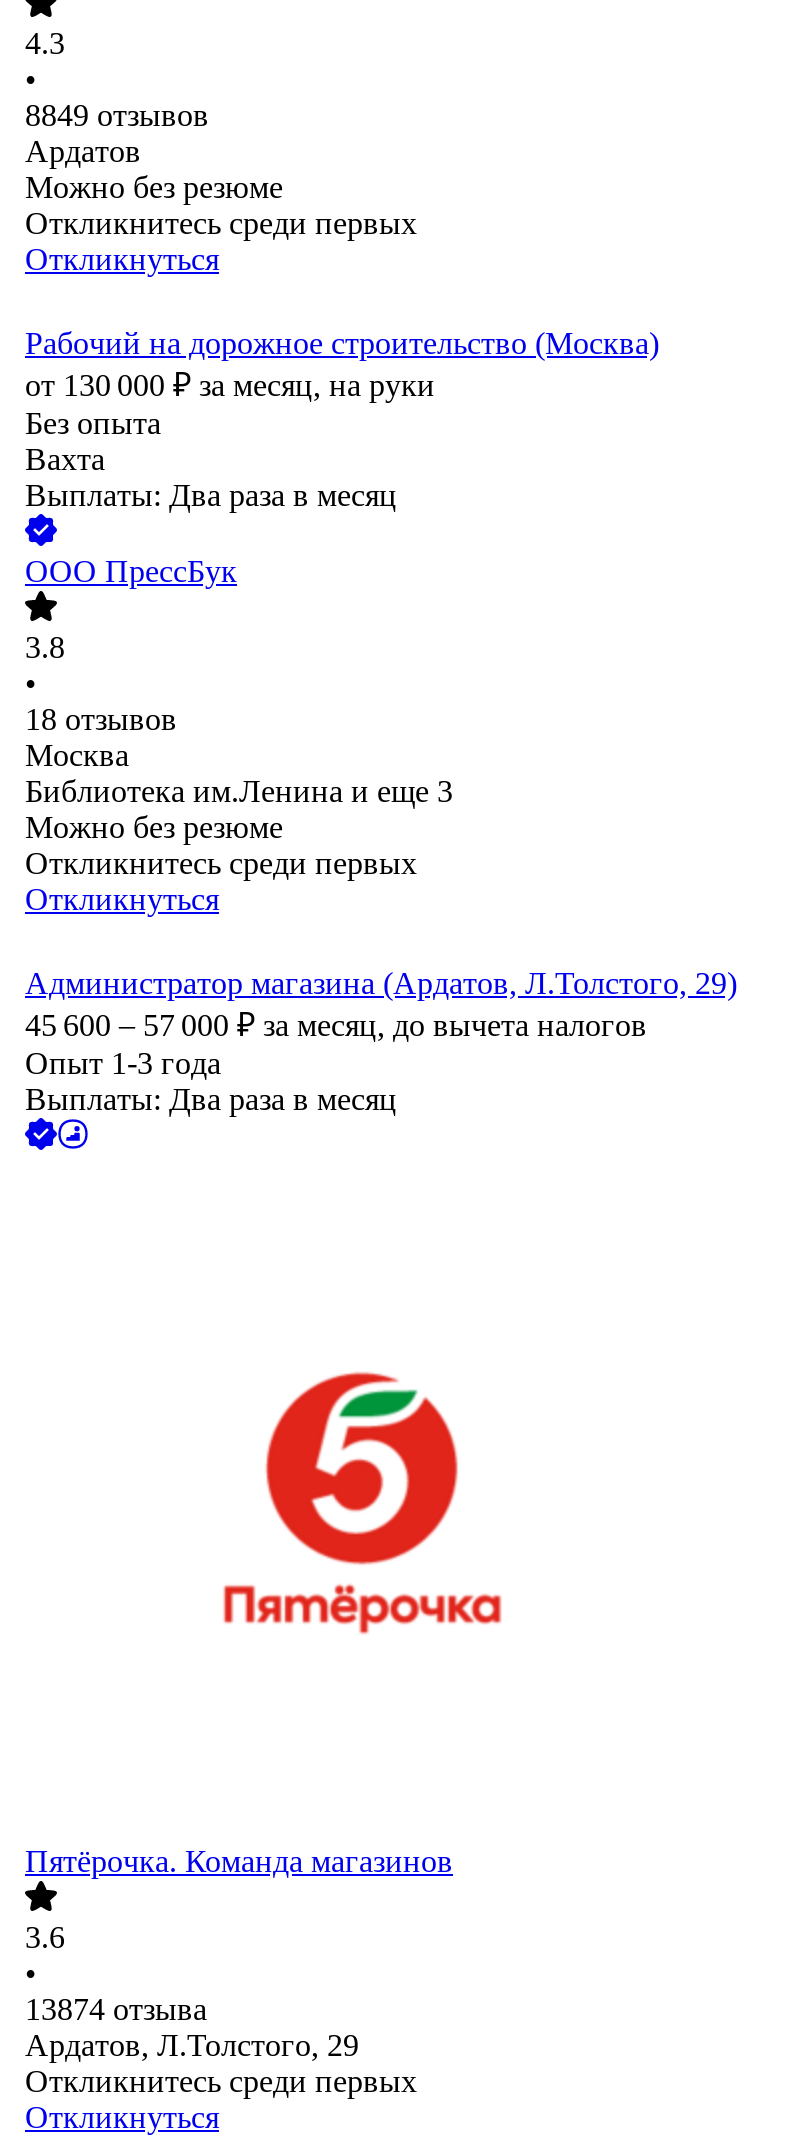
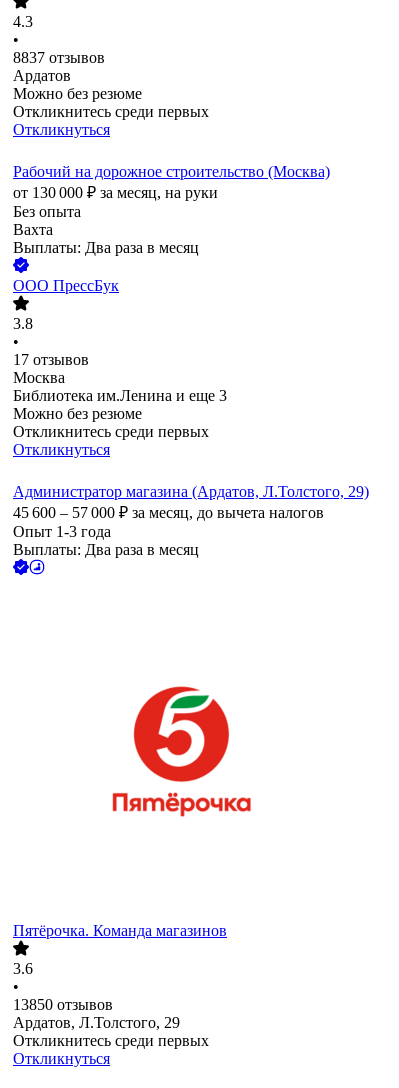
- 8849 отзывов
+ 8837 отзывов

- 18 отзывов
+ 17 отзывов

- 13874 отзыва
+ 13850 отзывов
